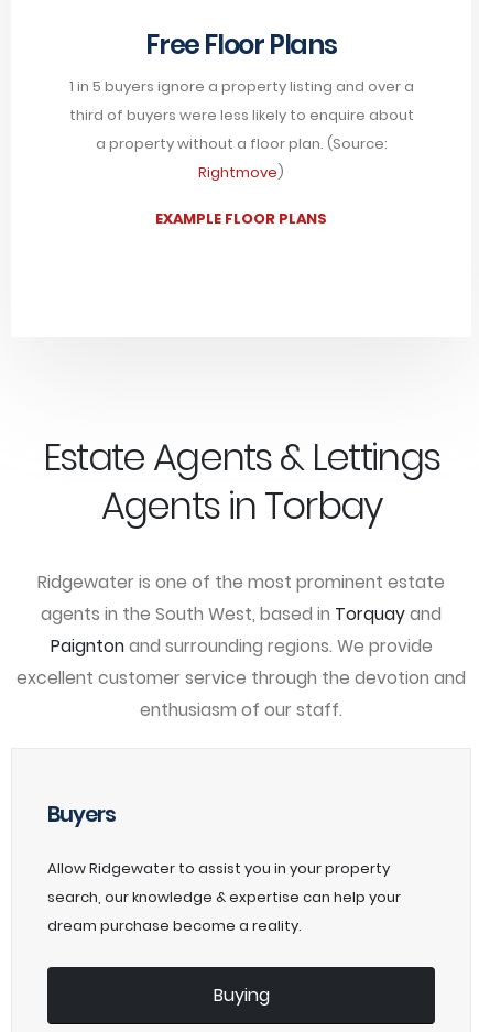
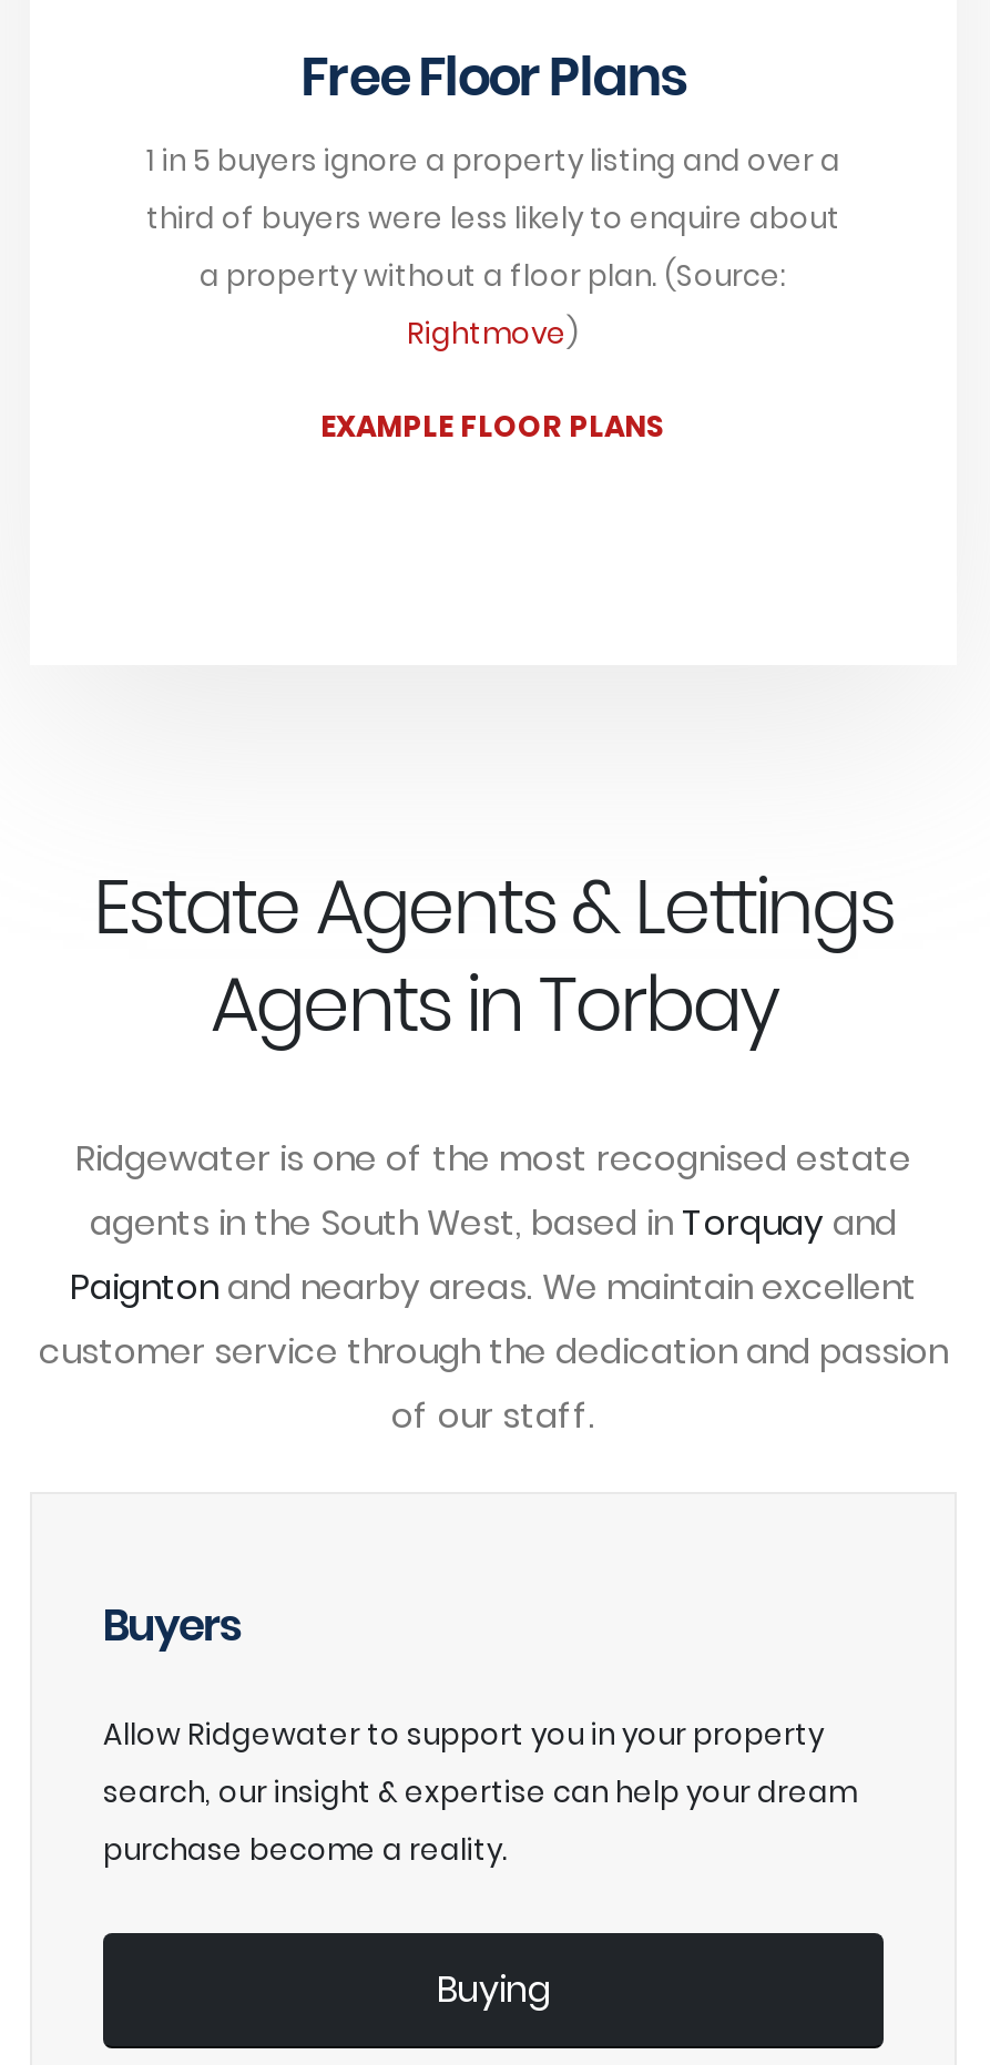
- Ridgewater is one of the most prominent estate
+ Ridgewater is one of the most recognised estate

- Paignton and surrounding regions. We provide
- excellent customer service through the devotion and
- enthusiasm of our staff.
+ Paignton and nearby areas. We maintain excellent
+ customer service through the dedication and passion
+ of our staff.

- Allow Ridgewater to assist you in your property
- search, our knowledge & expertise can help your
- dream purchase become a reality.
+ Allow Ridgewater to support you in your property
+ search, our insight & expertise can help your dream
+ purchase become a reality.
